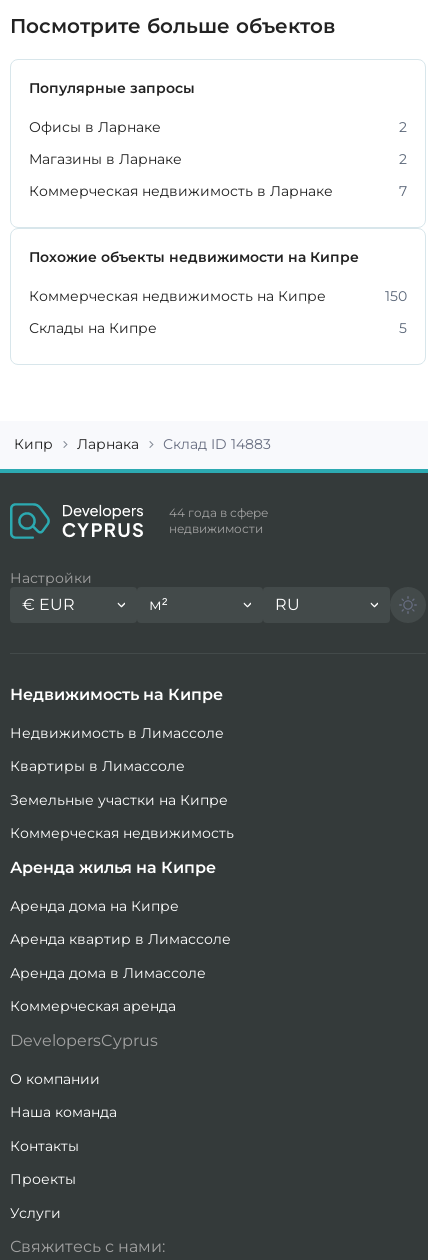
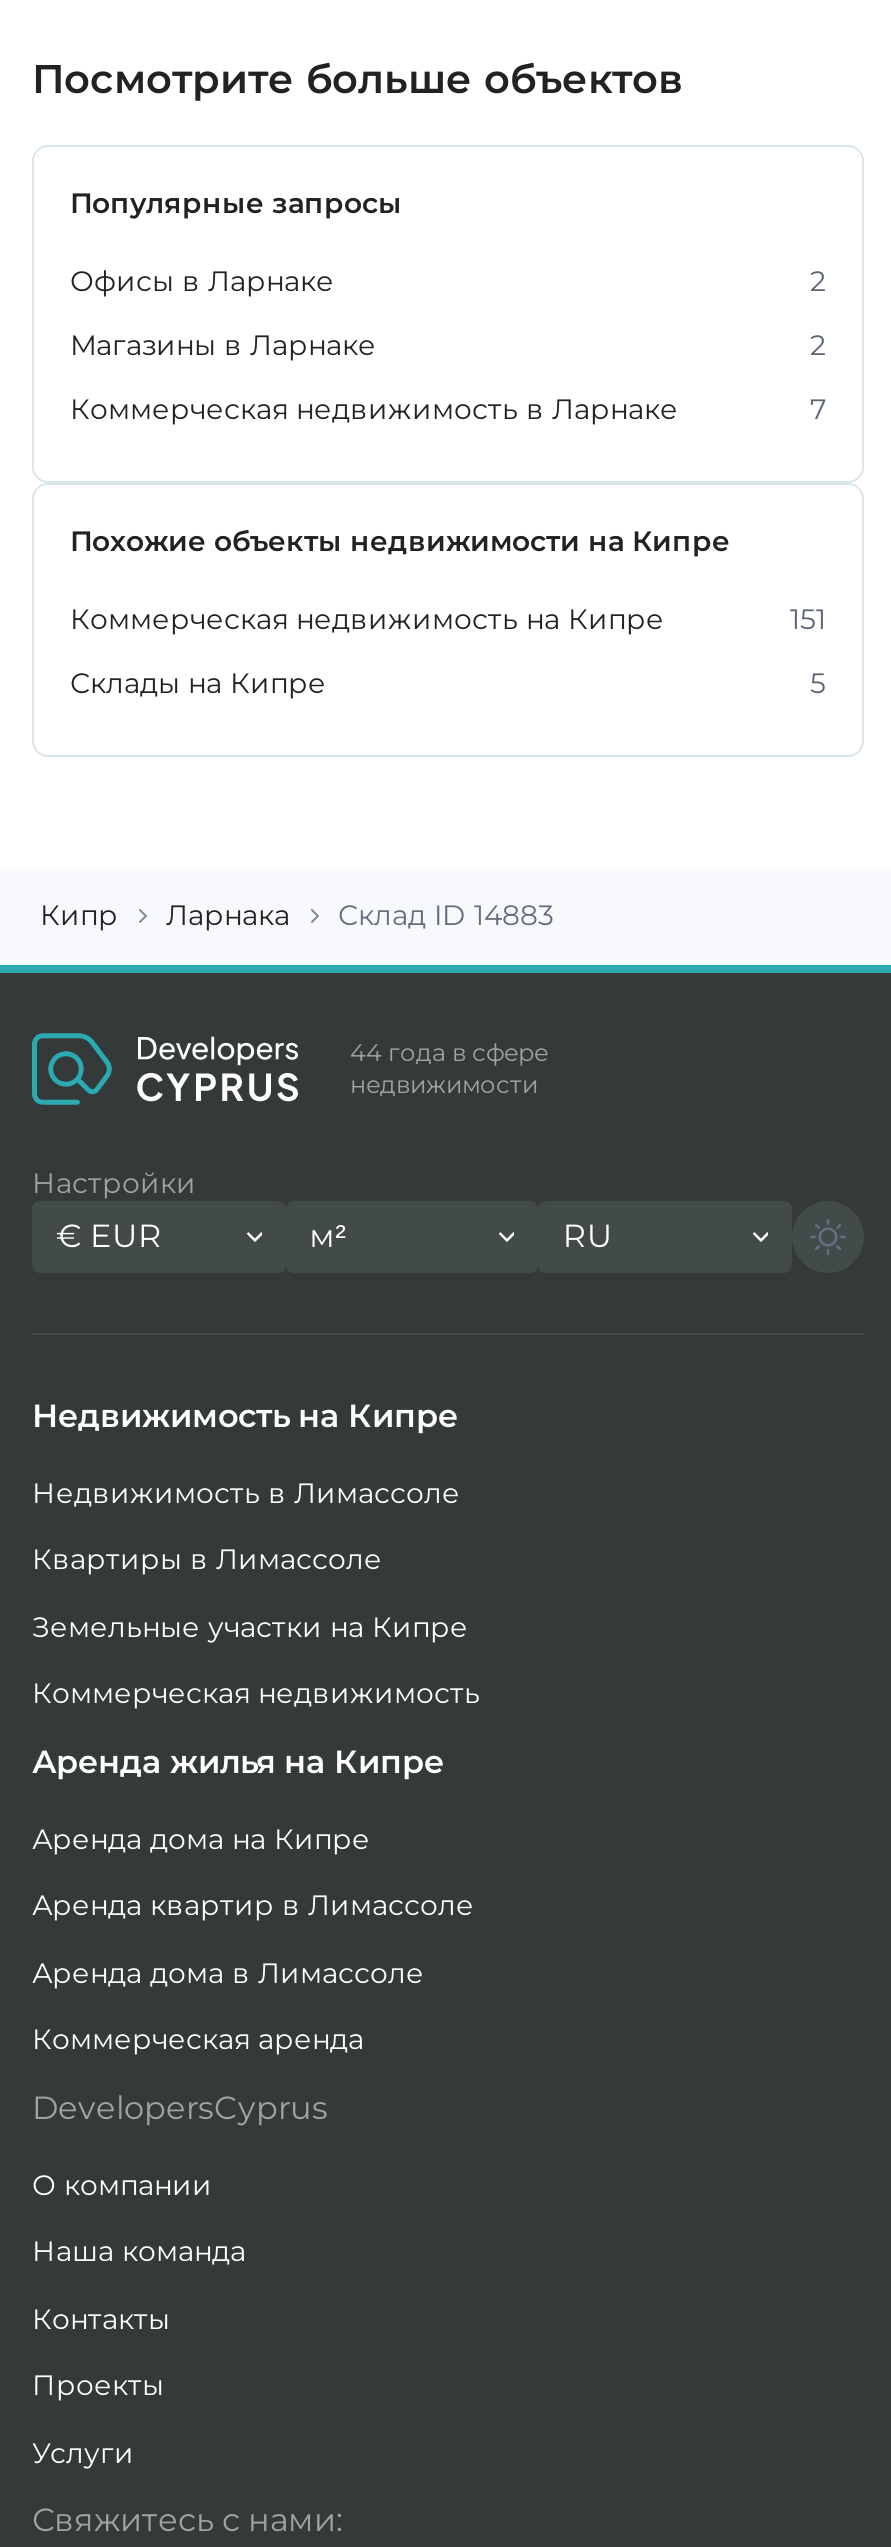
- 150
+ 151
